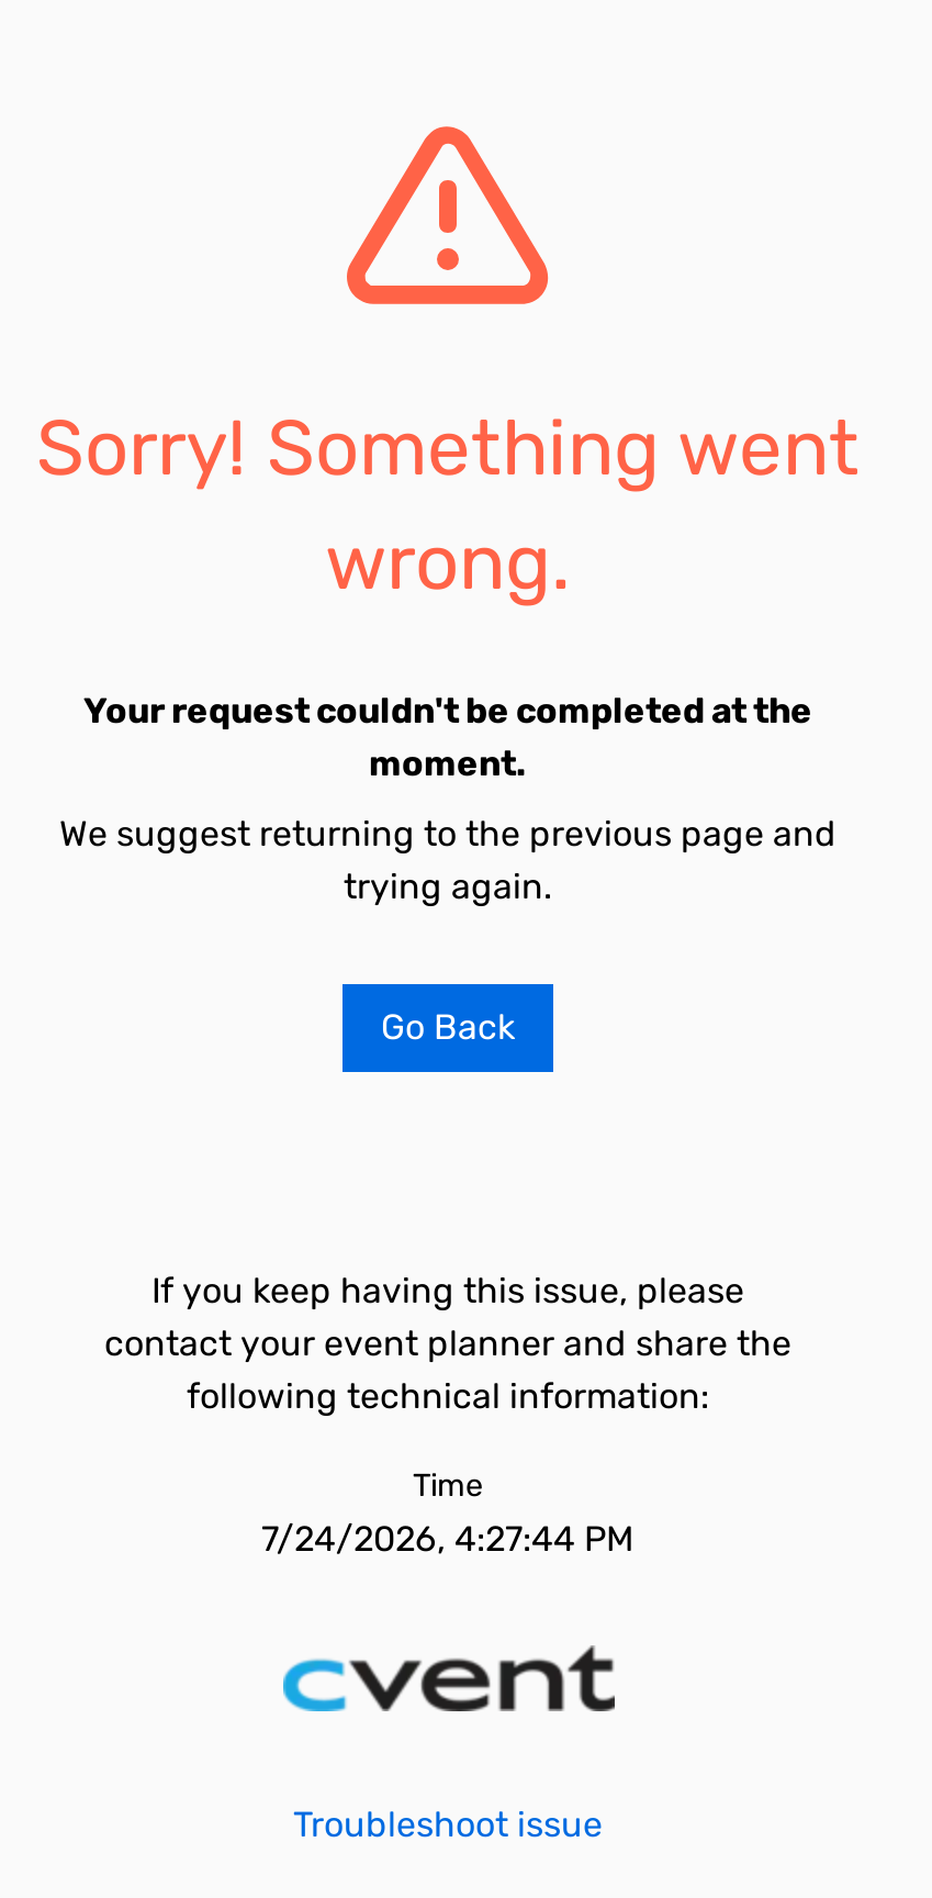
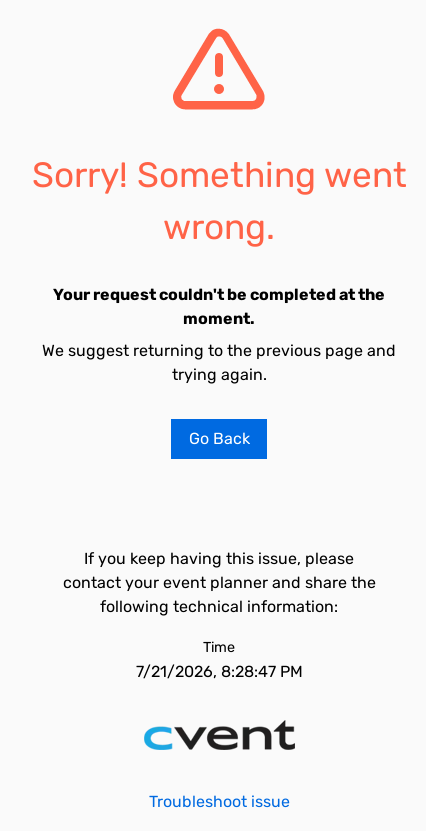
- 7/24/2026, 4:27:44 PM
+ 7/21/2026, 8:28:47 PM
